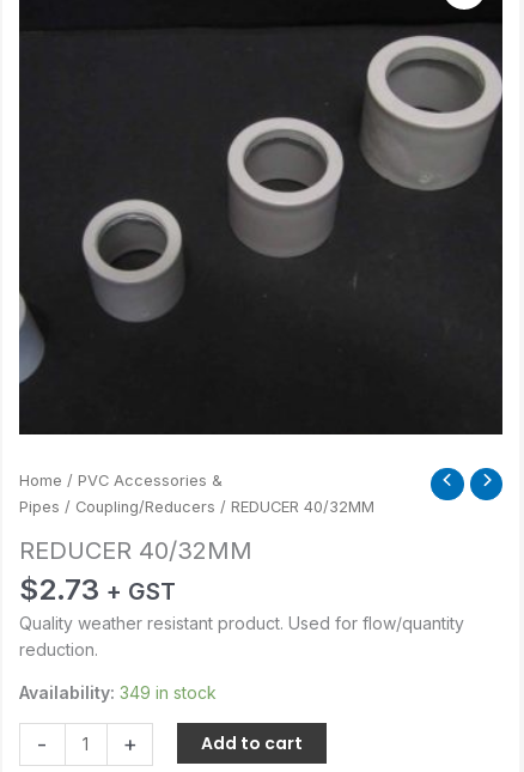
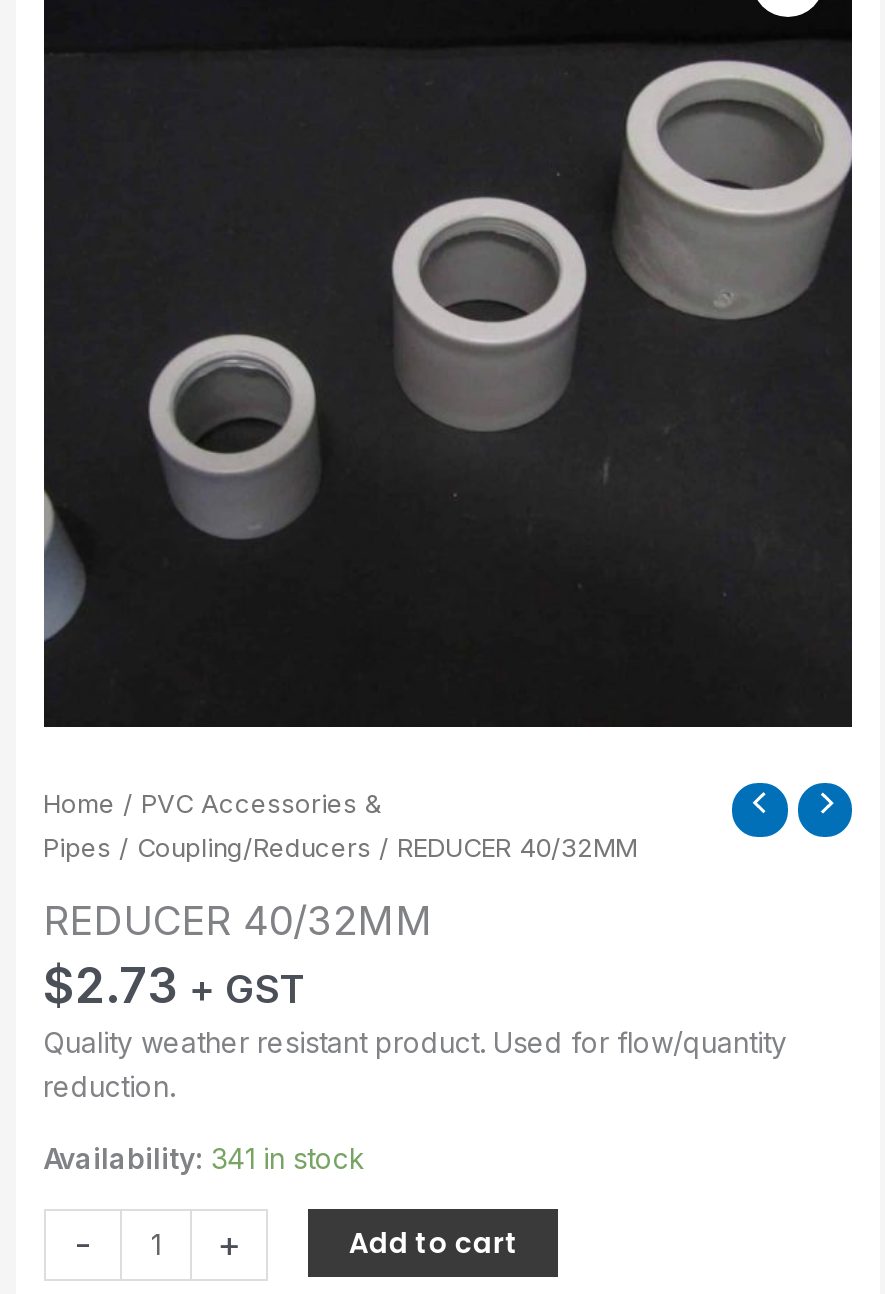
- Availability: 349 in stock
+ Availability: 341 in stock
